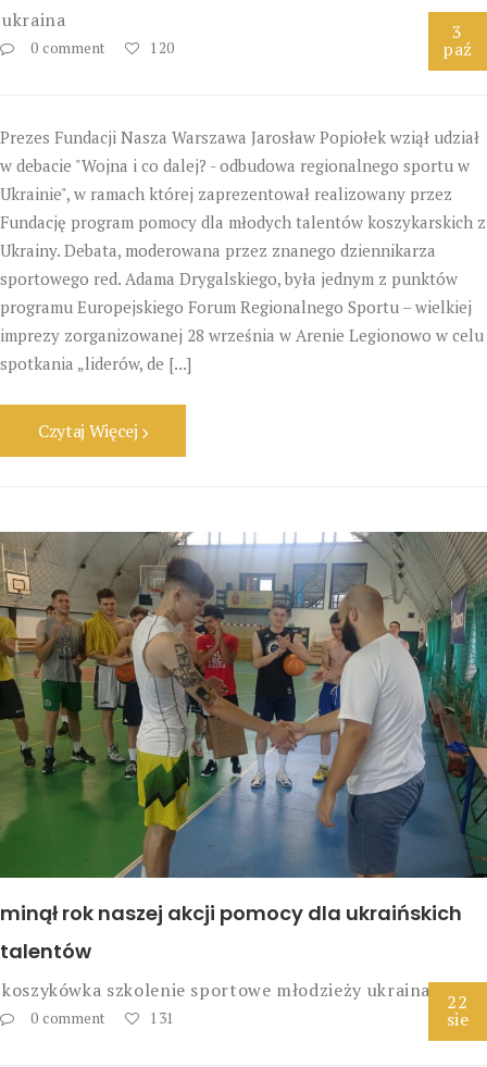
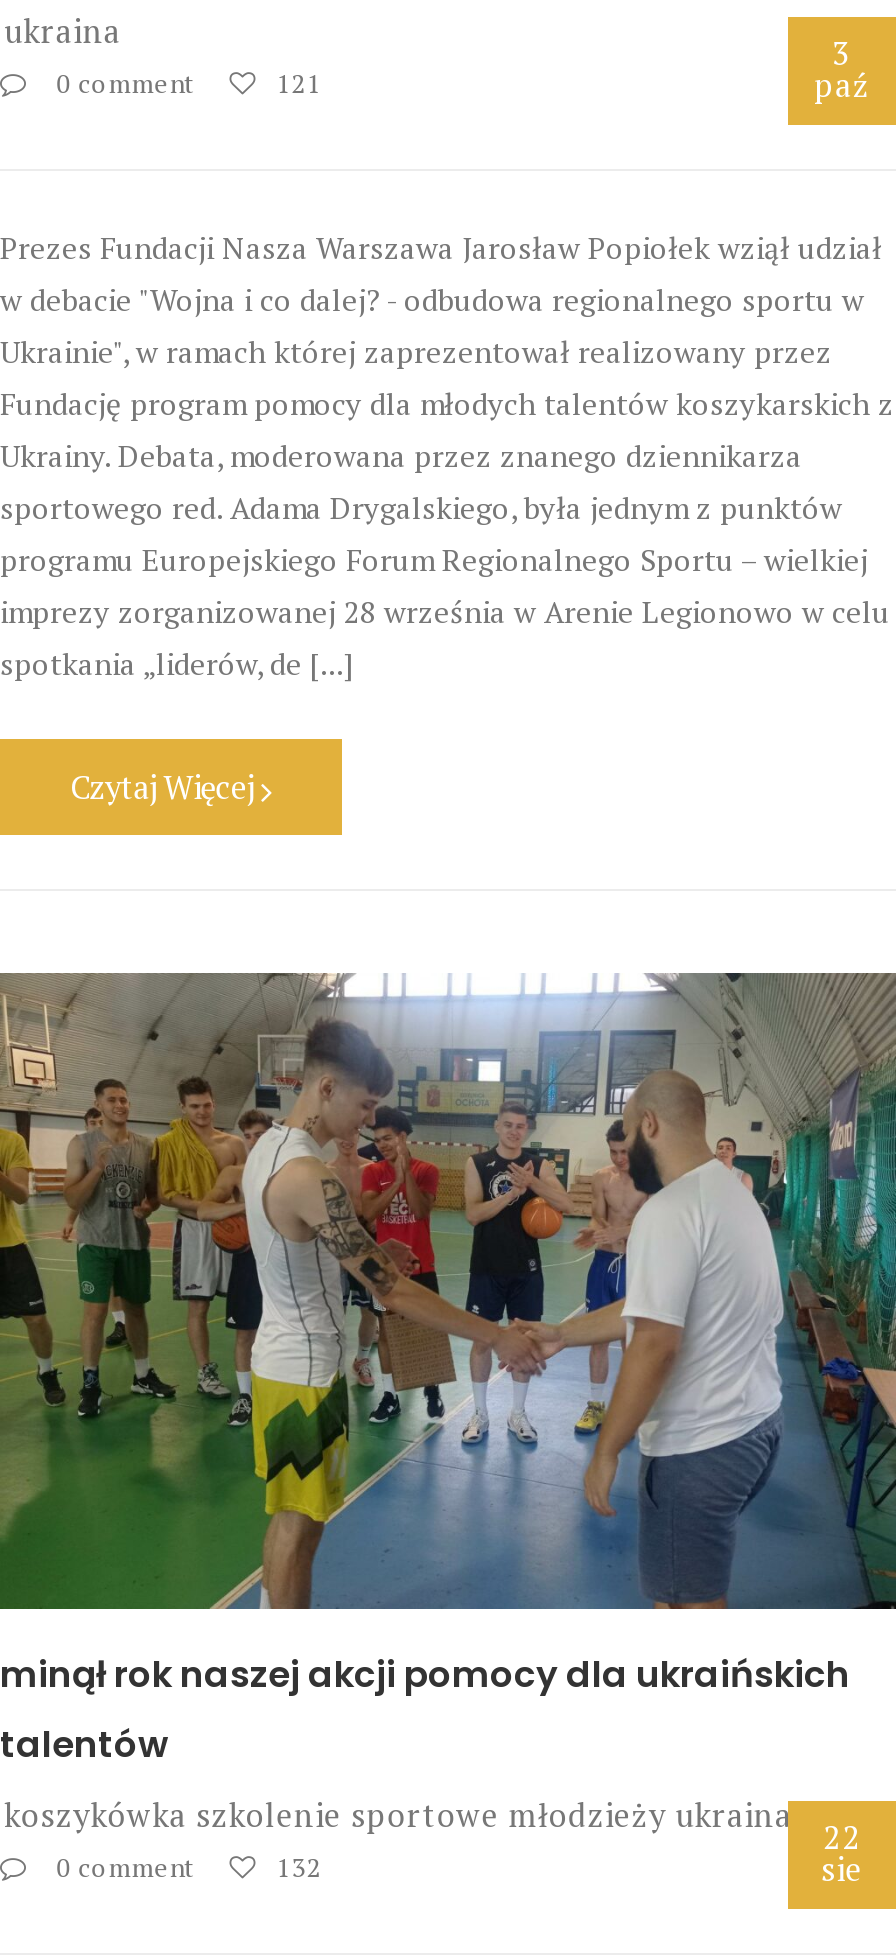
- 120
+ 121

- 131
+ 132
